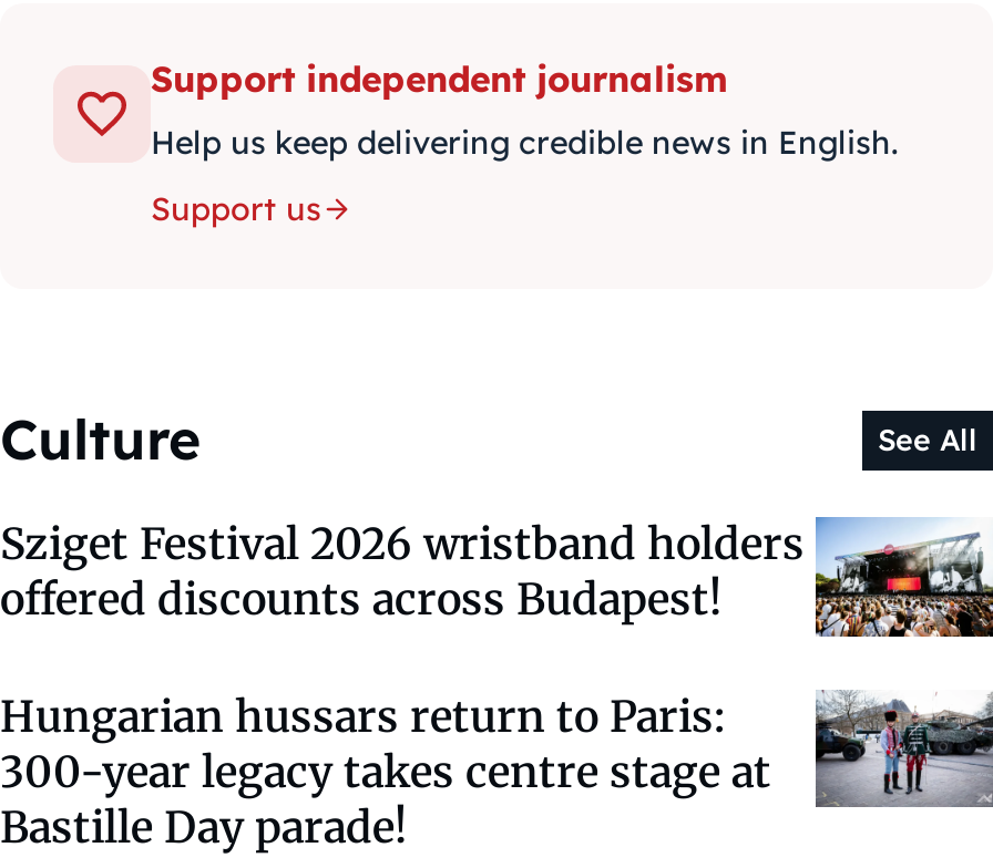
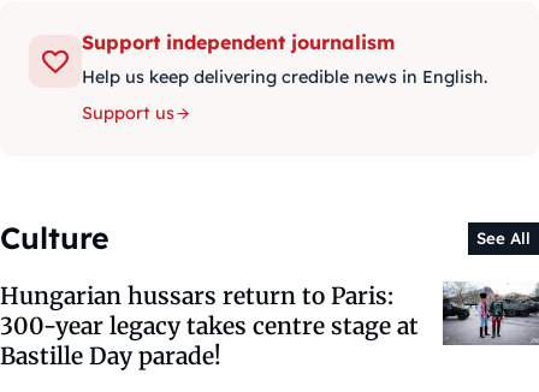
- [image]
- Sziget Festival 2026 wristband holders
- offered discounts across Budapest!
